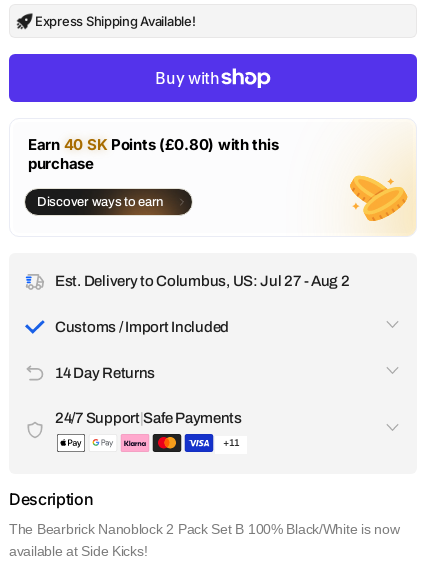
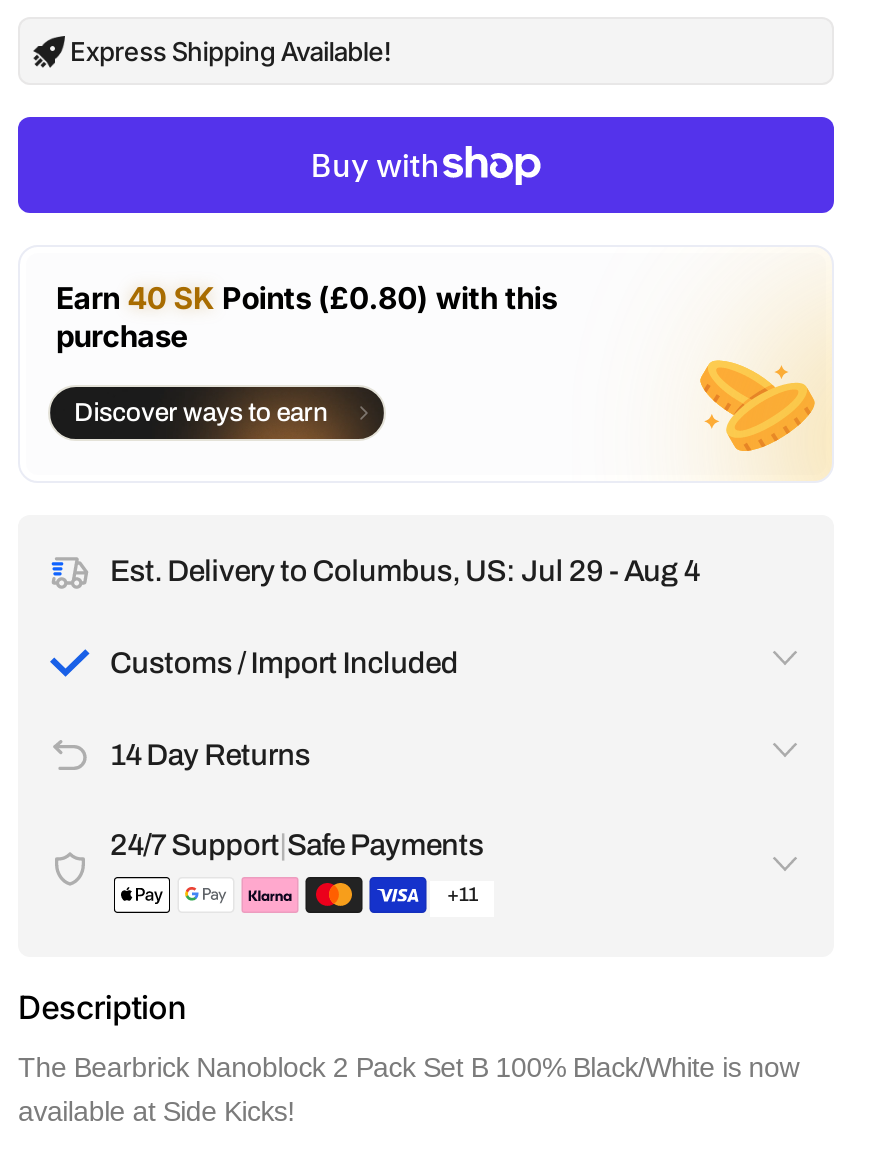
- Est. Delivery to Columbus, US: Jul 27 - Aug 2
+ Est. Delivery to Columbus, US: Jul 29 - Aug 4
